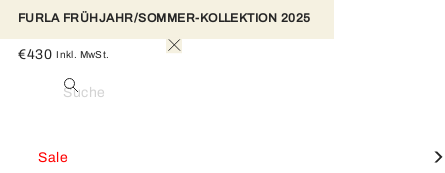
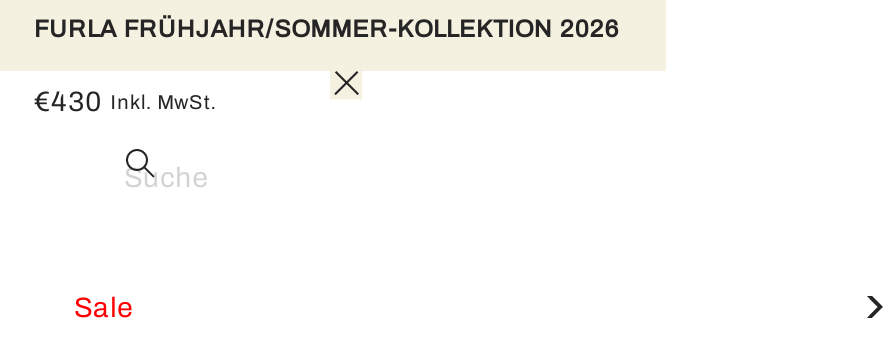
- FURLA FRÜHJAHR/SOMMER-KOLLEKTION 2025
+ FURLA FRÜHJAHR/SOMMER-KOLLEKTION 2026
